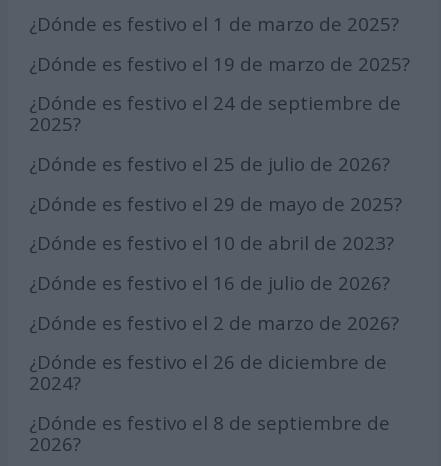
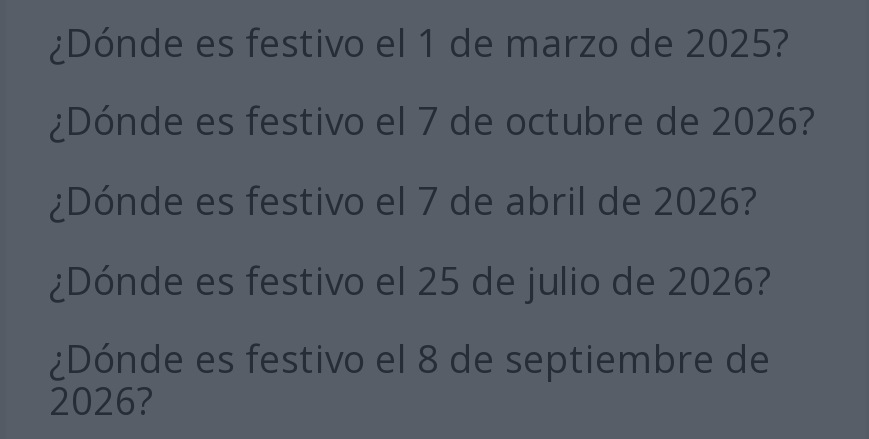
- ¿Dónde es festivo el 19 de marzo de 2025?
+ ¿Dónde es festivo el 7 de octubre de 2026?

- ¿Dónde es festivo el 24 de septiembre de
- 2025?
+ ¿Dónde es festivo el 7 de abril de 2026?

- ¿Dónde es festivo el 29 de mayo de 2025?
- ¿Dónde es festivo el 10 de abril de 2023?
- ¿Dónde es festivo el 16 de julio de 2026?
- ¿Dónde es festivo el 2 de marzo de 2026?
- ¿Dónde es festivo el 26 de diciembre de
- 2024?
